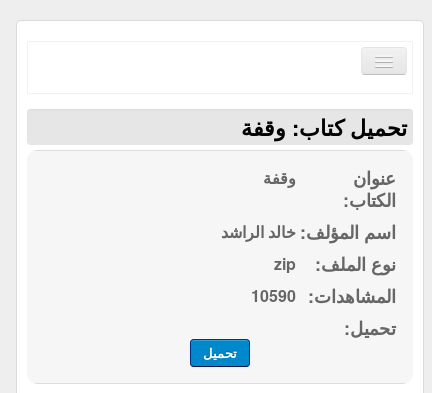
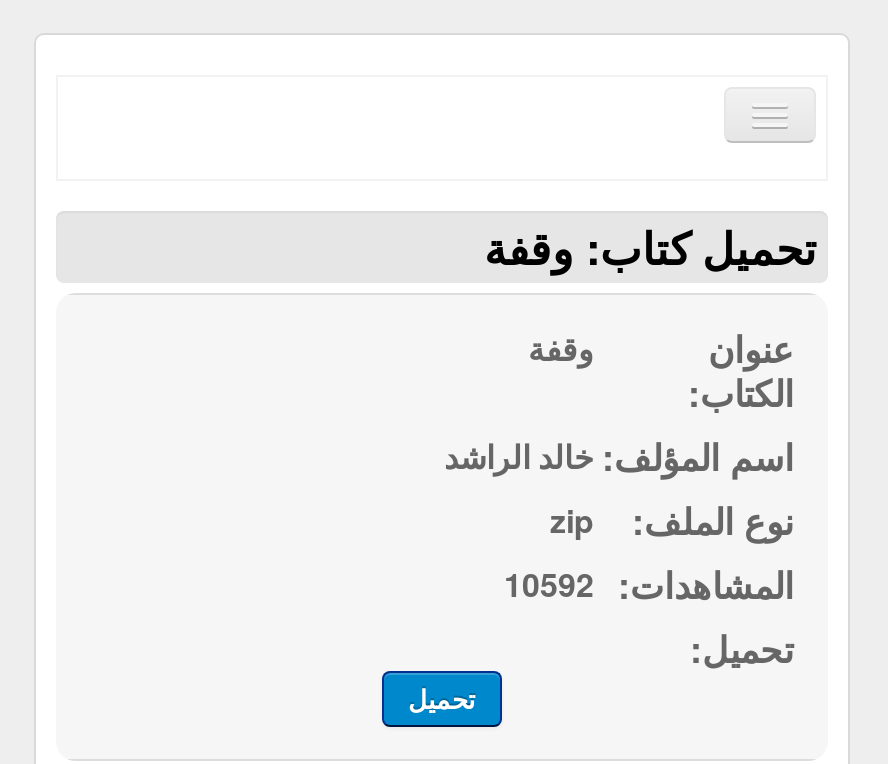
- 10590
+ 10592
